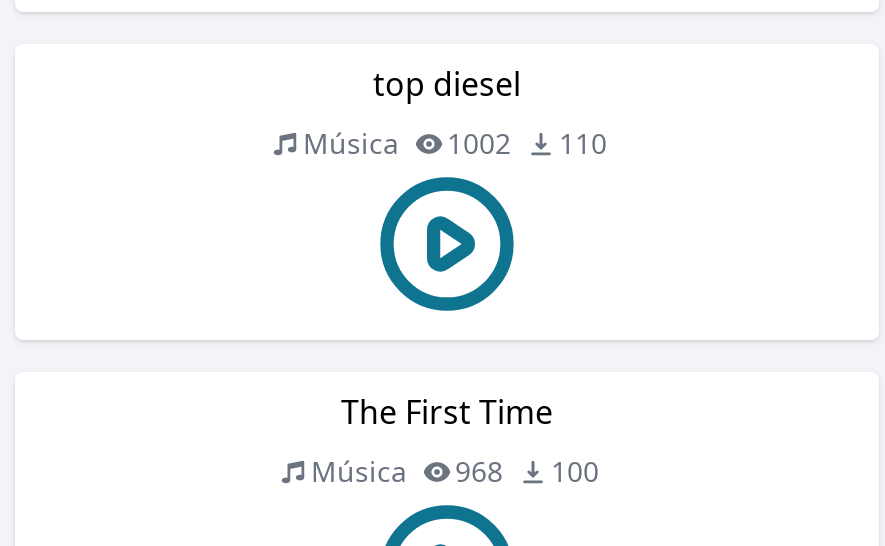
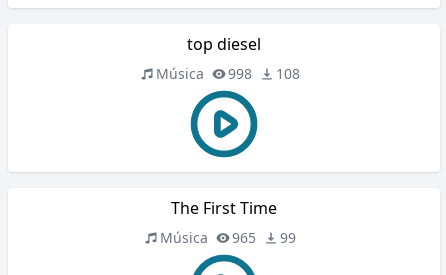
- 1002
+ 998

- 110
+ 108

- 968
+ 965

- 100
+ 99
